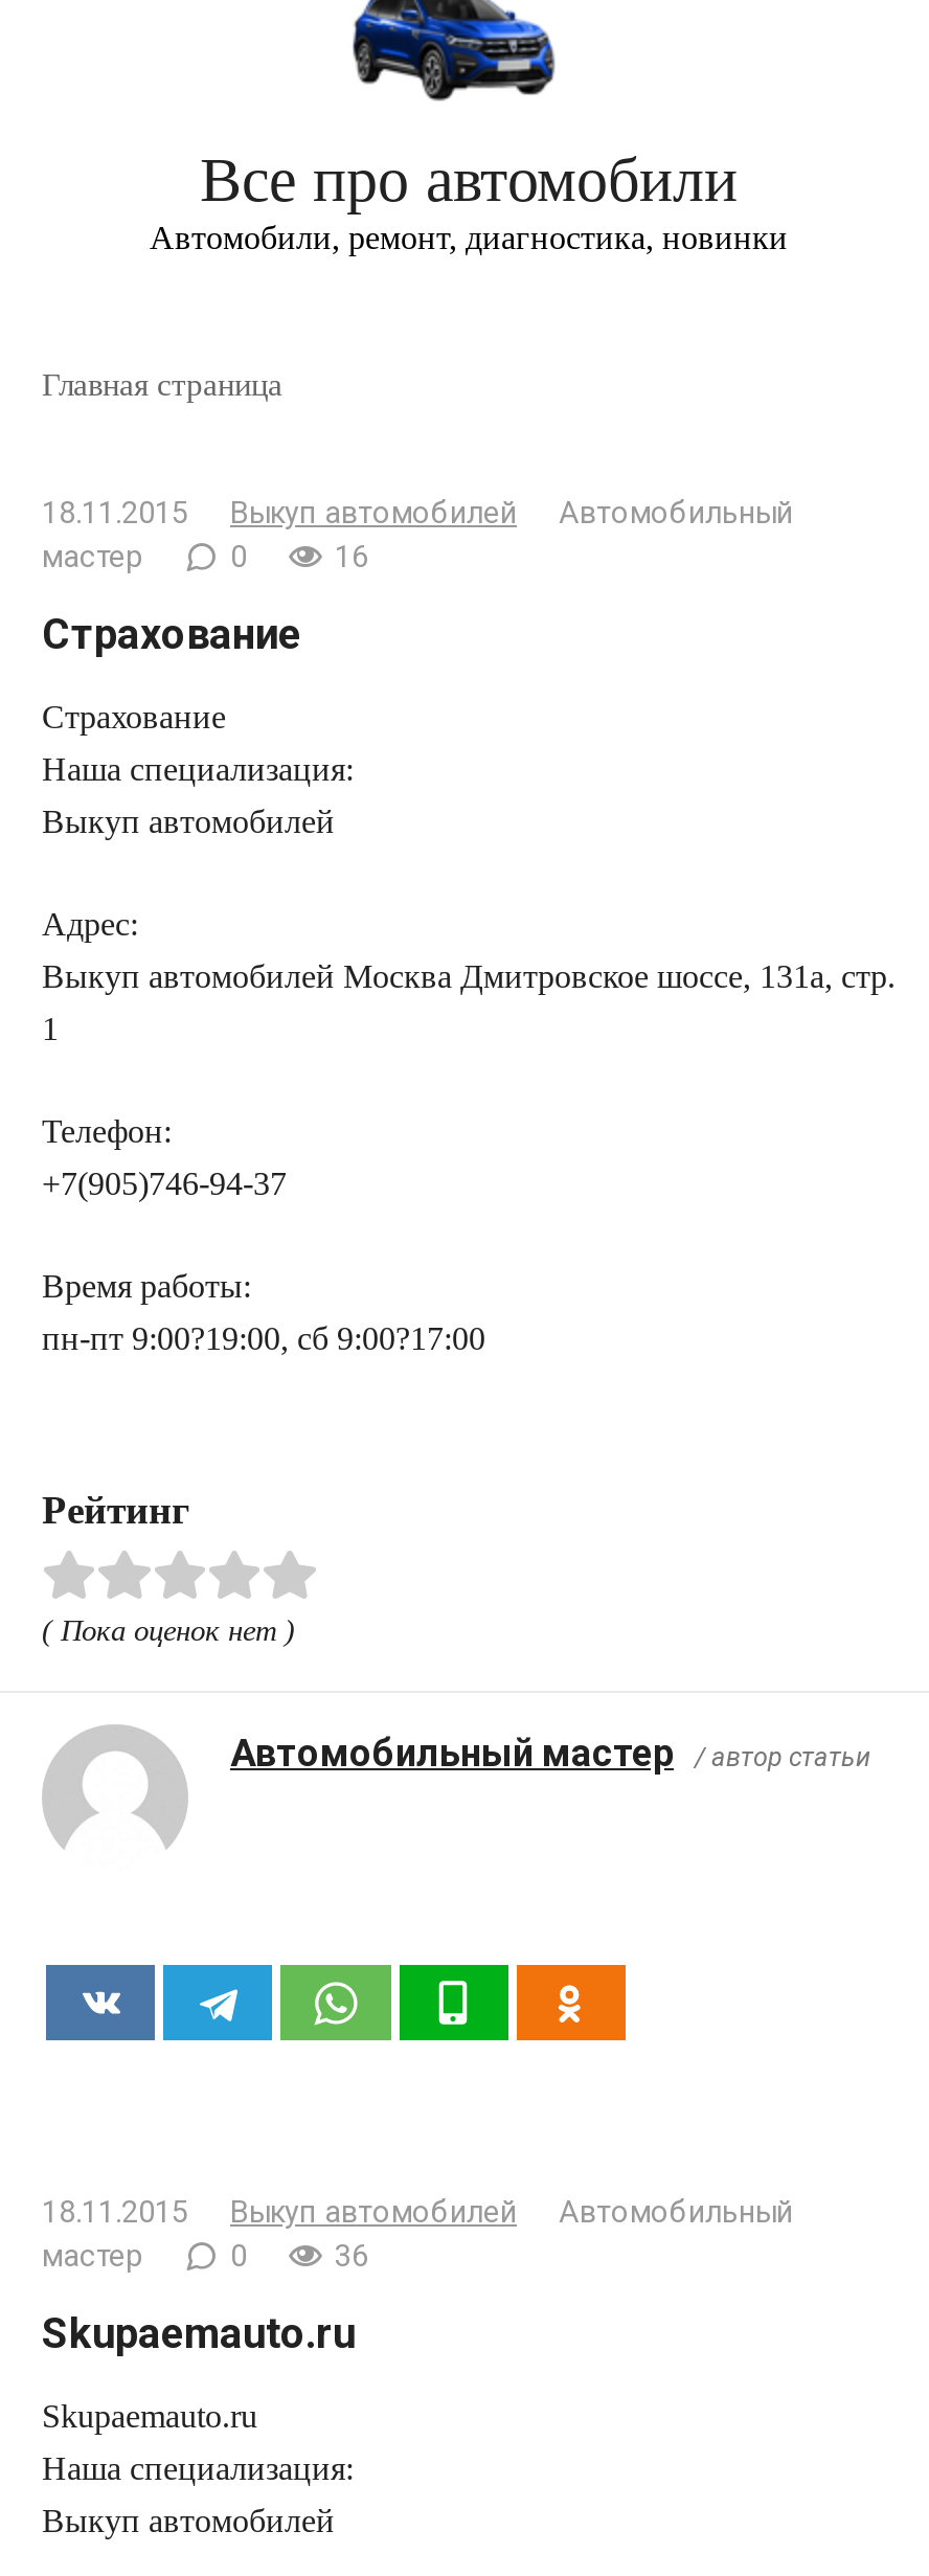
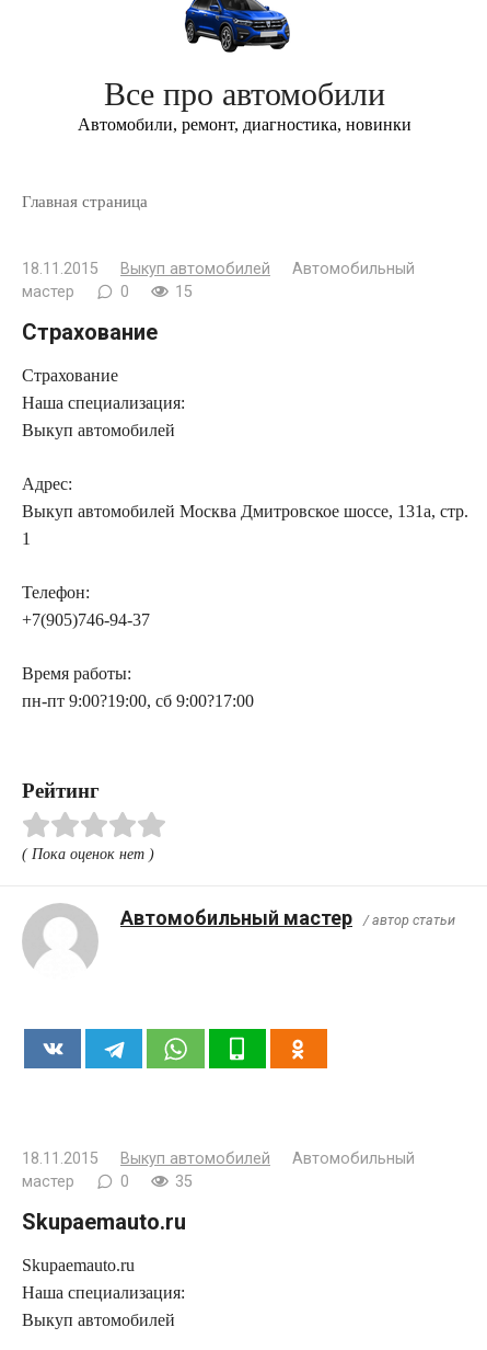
- 16
+ 15

- 36
+ 35
